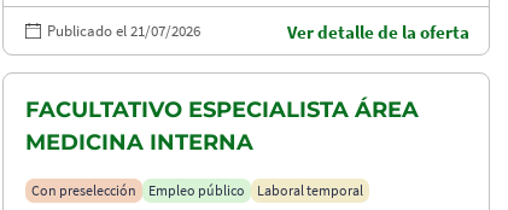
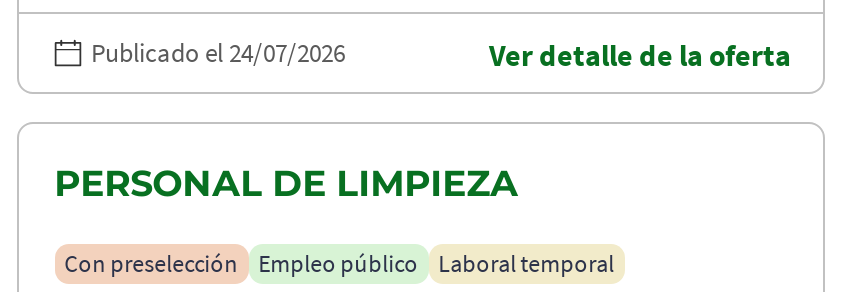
- Publicado el 21/07/2026
+ Publicado el 24/07/2026

- FACULTATIVO ESPECIALISTA ÁREA
- MEDICINA INTERNA
+ PERSONAL DE LIMPIEZA
